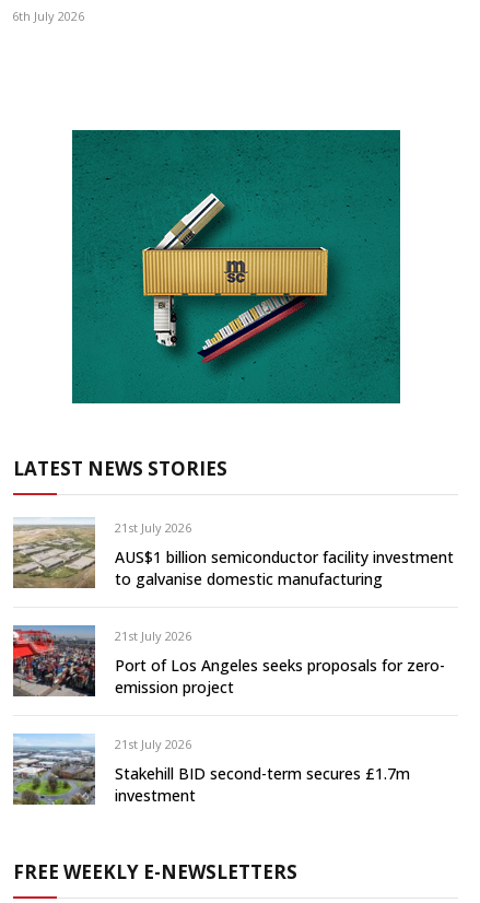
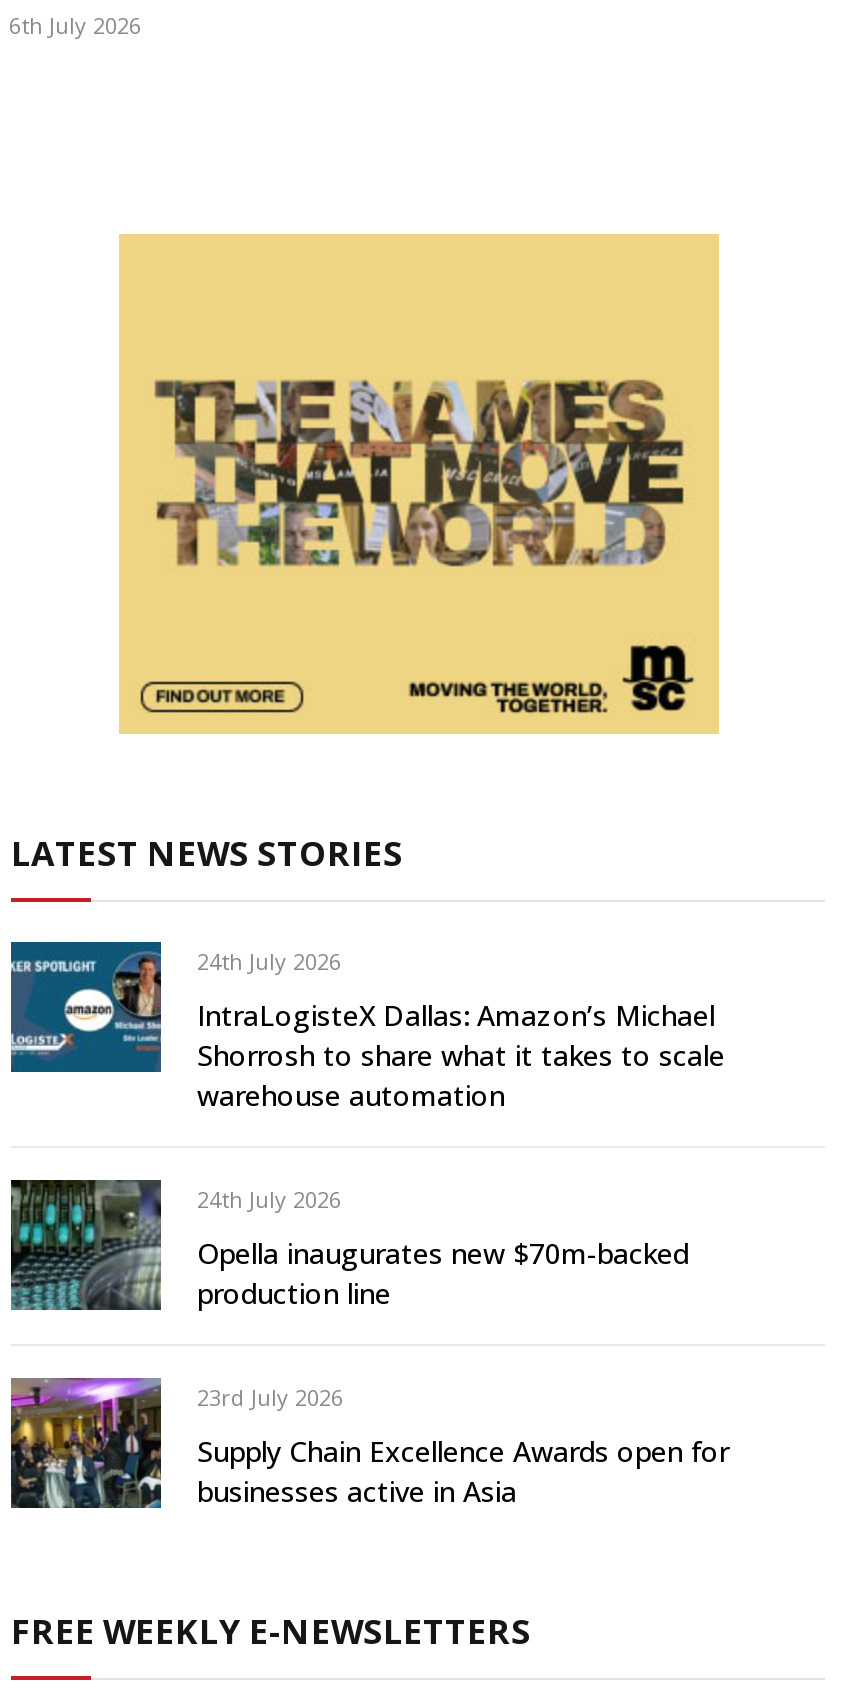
- [image]
+ [image]

- [image]
- 21st July 2026
+ [image]
+ 24th July 2026

- AUS$1 billion semiconductor facility investment
- to galvanise domestic manufacturing
+ IntraLogisteX Dallas: Amazon’s Michael
+ Shorrosh to share what it takes to scale
+ warehouse automation

- [image]
- 21st July 2026
+ [image]
+ 24th July 2026

- Port of Los Angeles seeks proposals for zero-
- emission project
+ Opella inaugurates new $70m-backed
+ production line

- [image]
- 21st July 2026
+ [image]
+ 23rd July 2026

- Stakehill BID second-term secures £1.7m
- investment
+ Supply Chain Excellence Awards open for
+ businesses active in Asia
